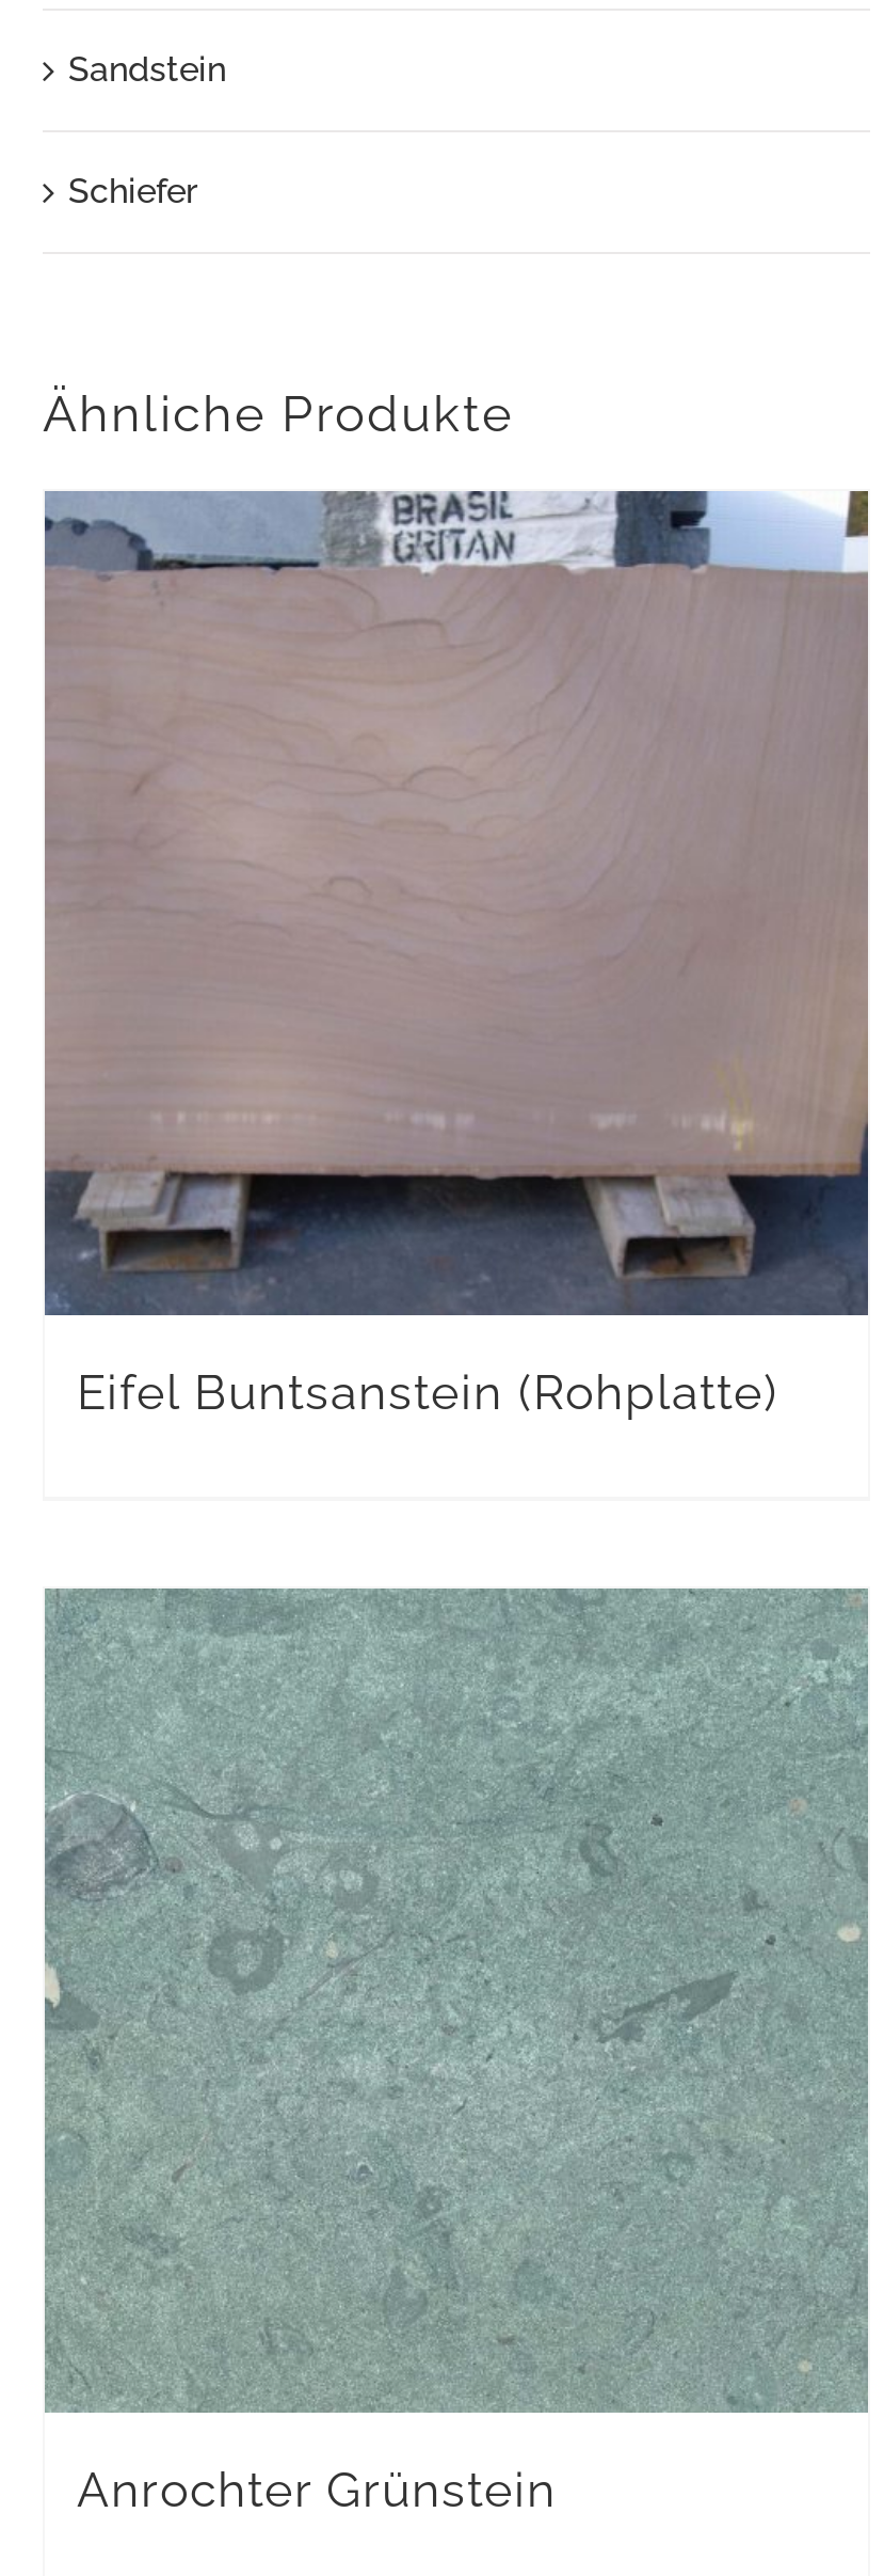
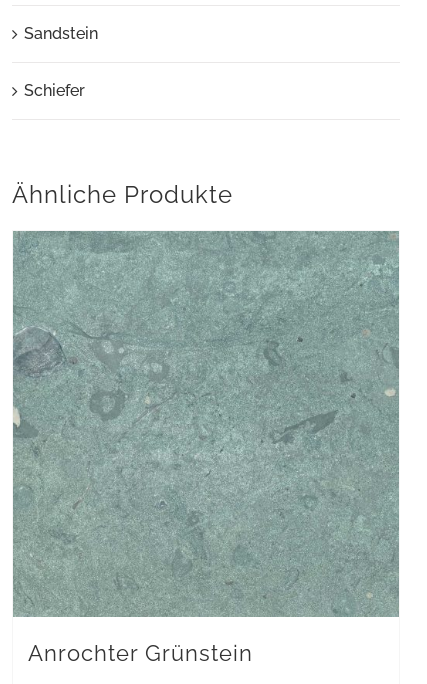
- [image]
- Eifel Buntsanstein (Rohplatte)
